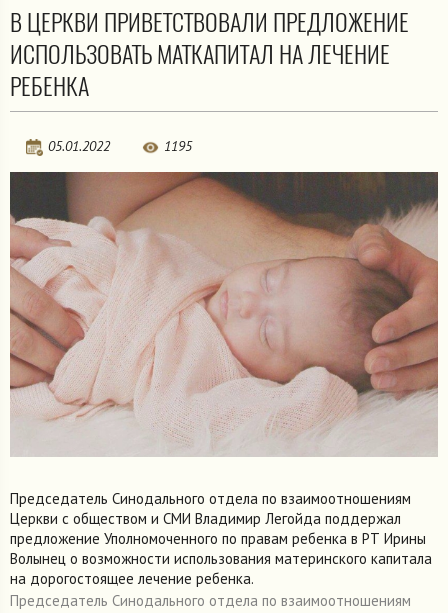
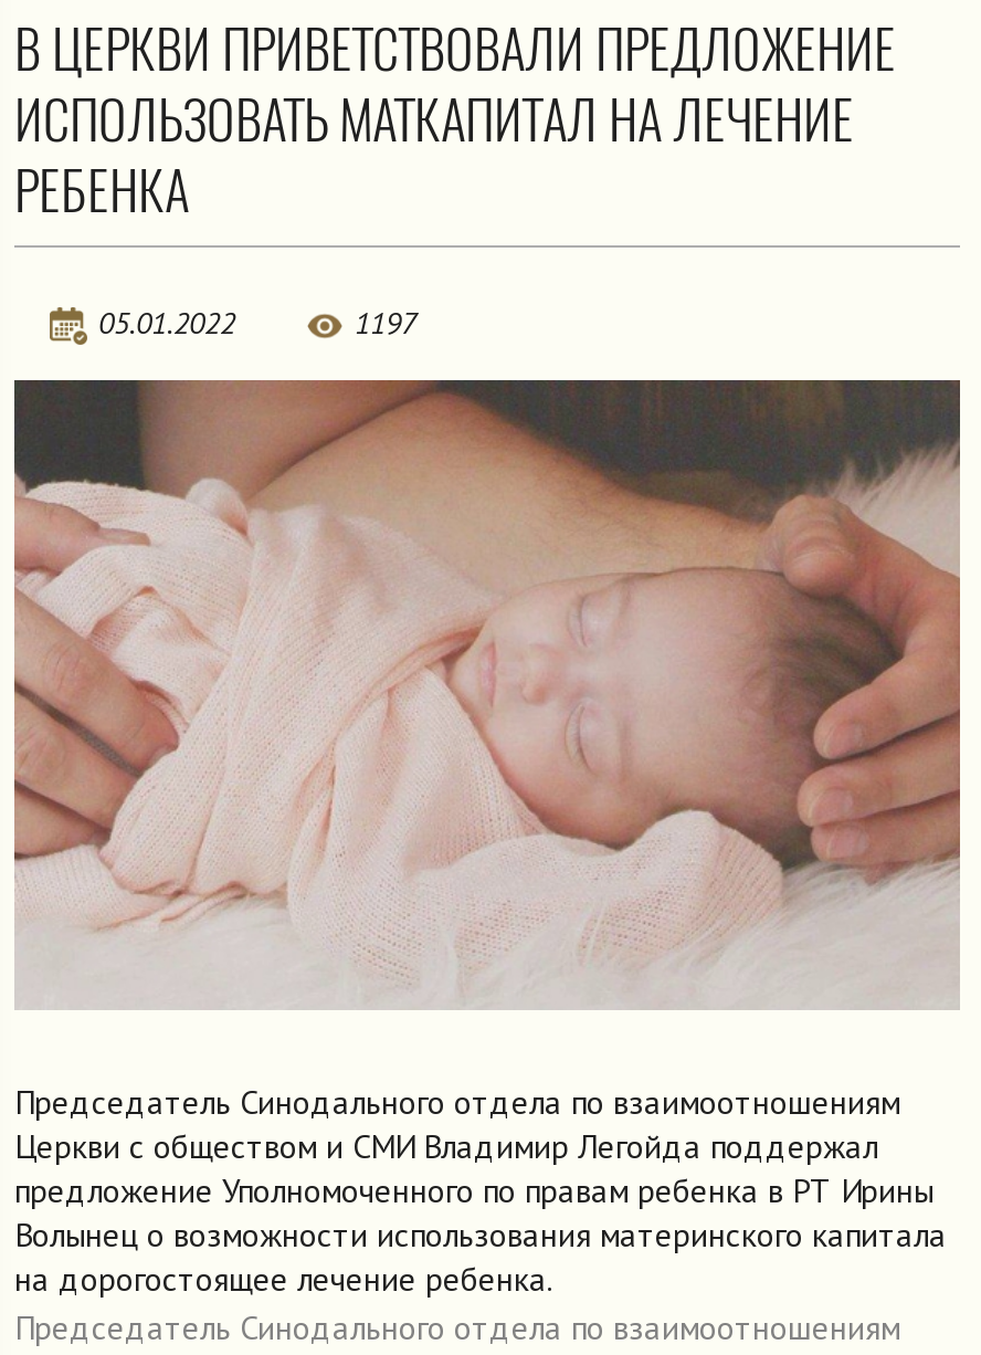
- 1195
+ 1197
